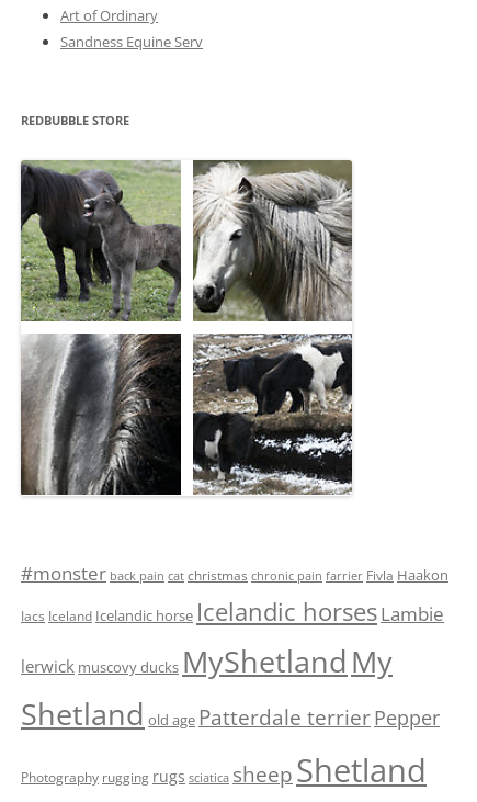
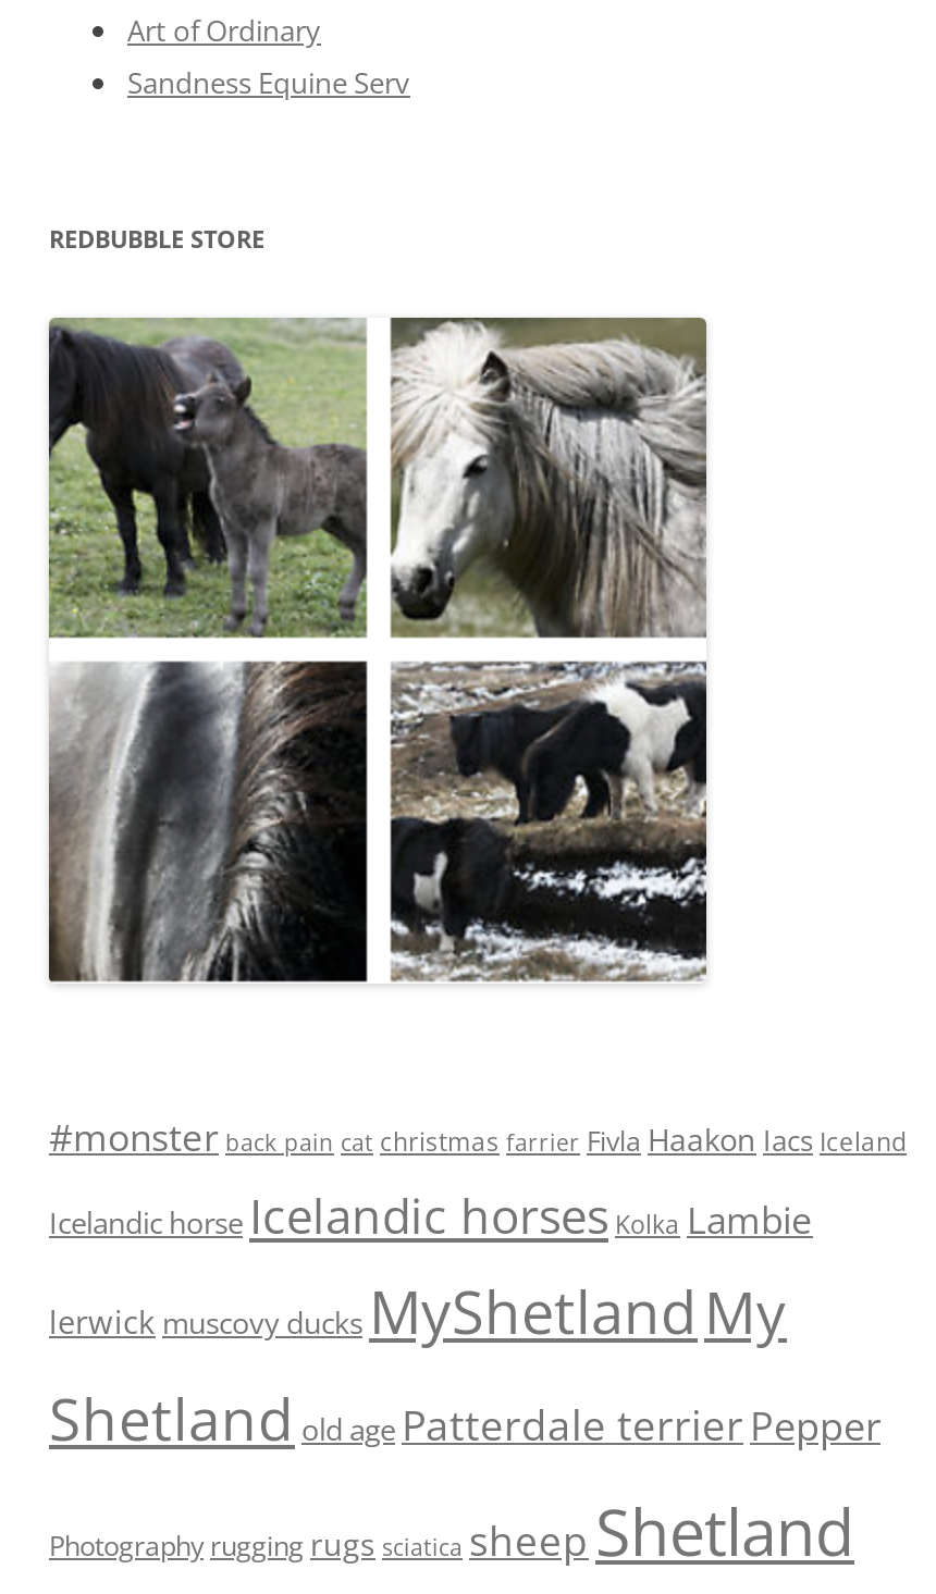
- #monster back pain cat christmas chronic pain farrier Fivla Haakon
- Iacs Iceland Icelandic horse Icelandic horses Lambie
+ #monster back pain cat christmas farrier Fivla Haakon Iacs Iceland
+ Icelandic horse Icelandic horses Kolka Lambie
